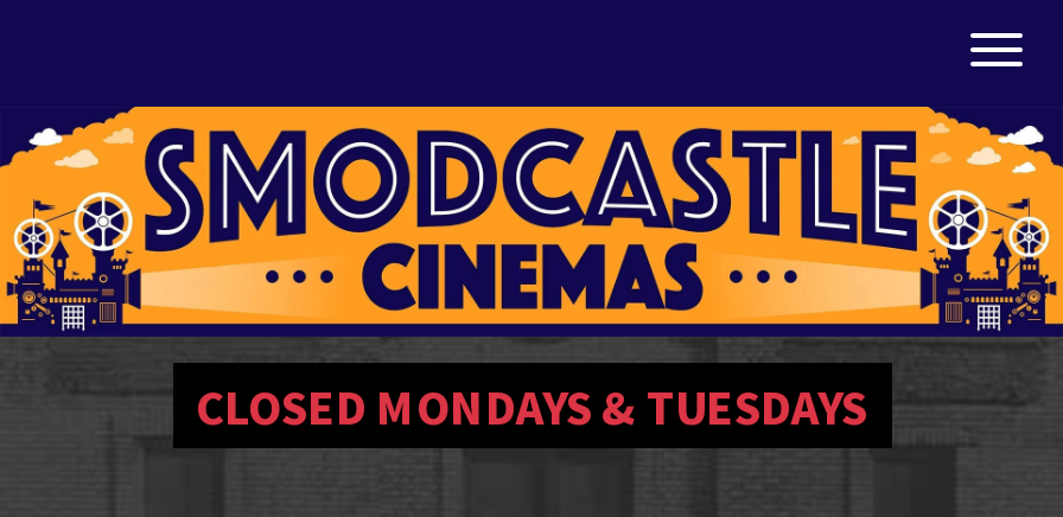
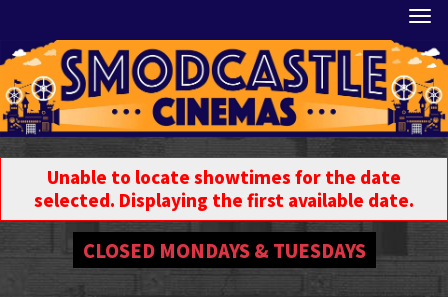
+ Unable to locate showtimes for the date
+ selected. Displaying the first available date.
